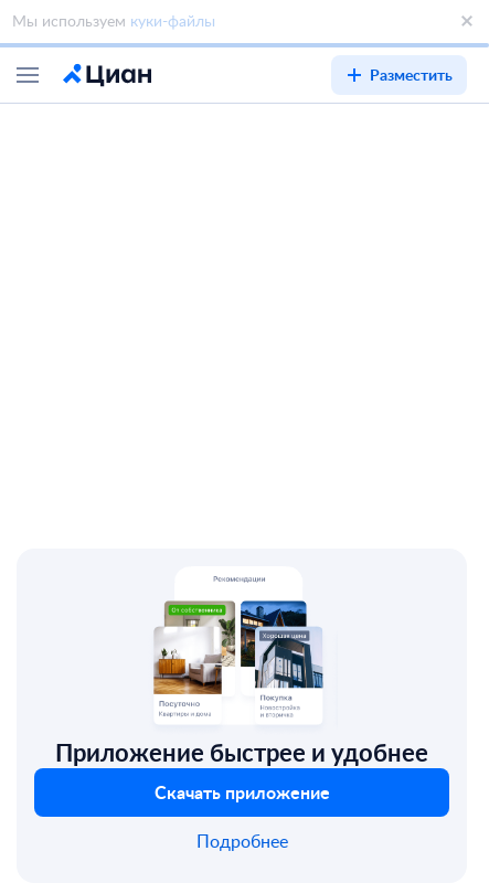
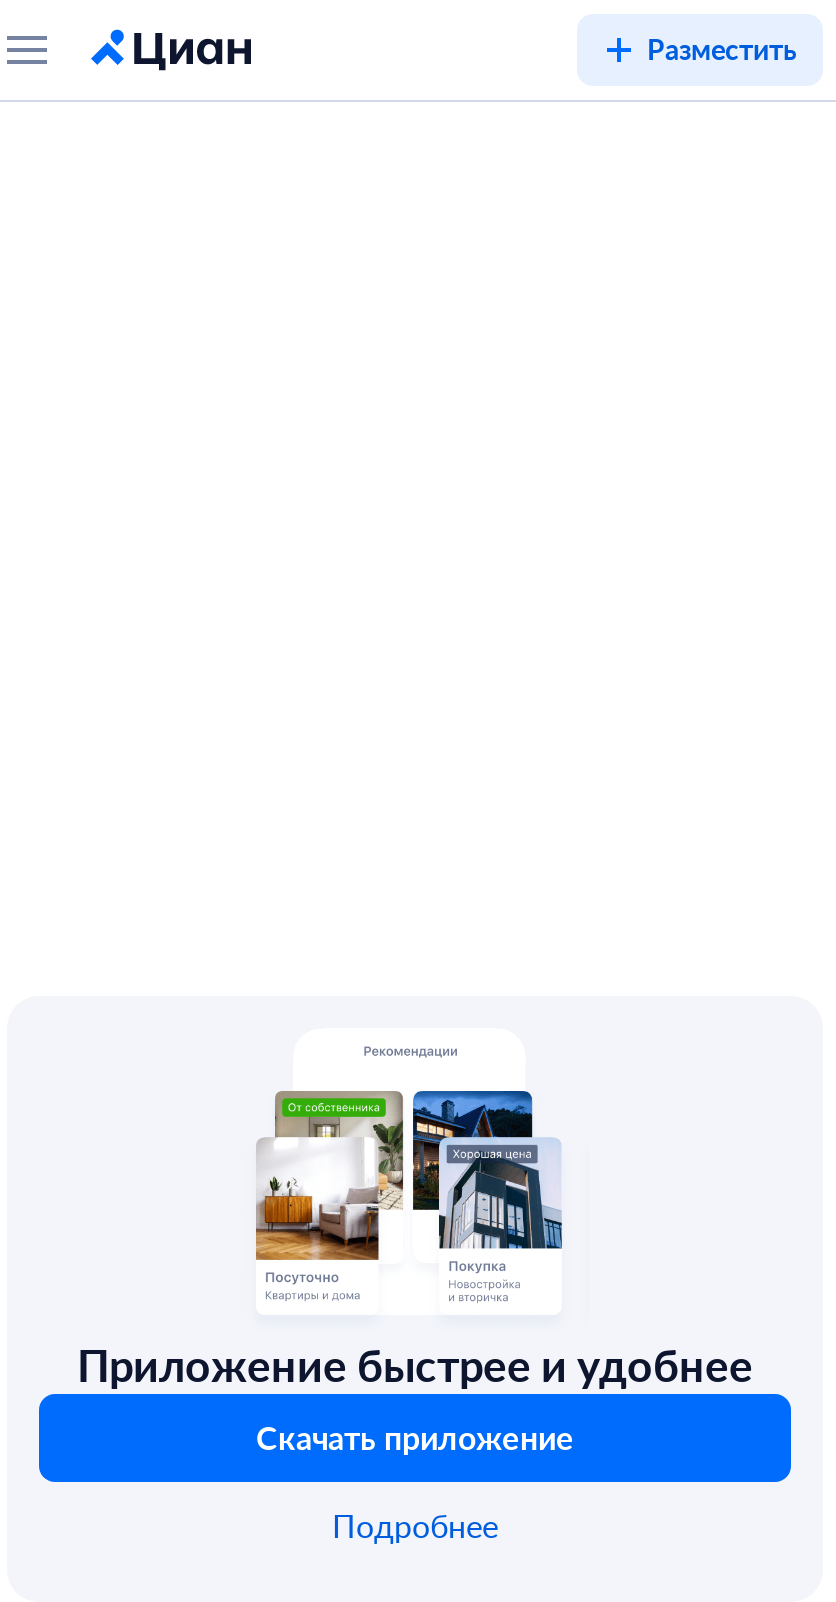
- Мы используем куки-файлы

moved up: Разместить
